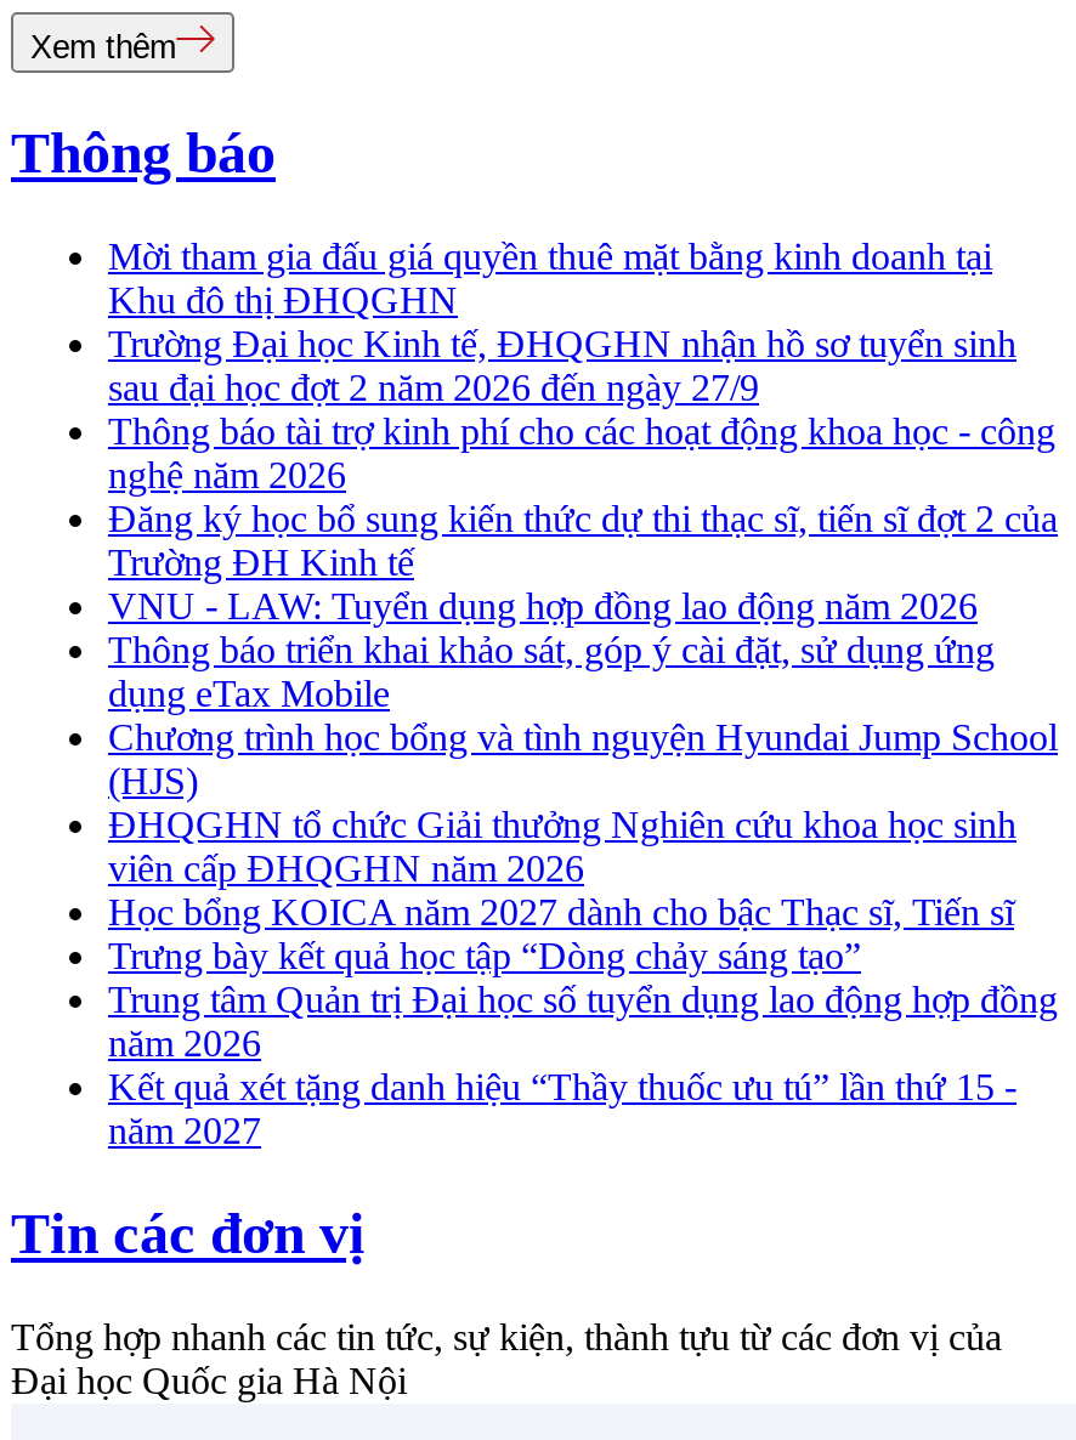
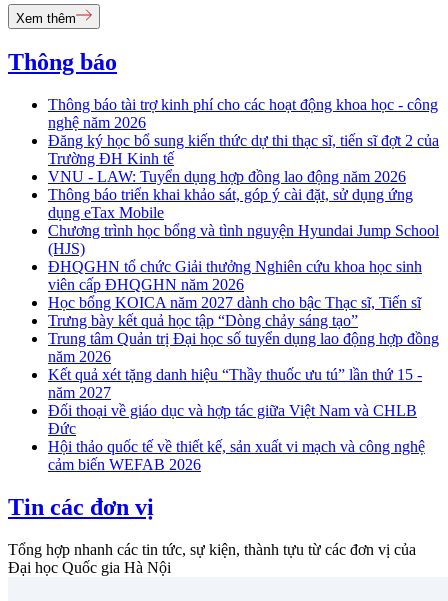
- Mời tham gia đấu giá quyền thuê mặt bằng kinh doanh tại
- Khu đô thị ĐHQGHN
- Trường Đại học Kinh tế, ĐHQGHN nhận hồ sơ tuyển sinh
- sau đại học đợt 2 năm 2026 đến ngày 27/9

moved up: Thông báo tài trợ kinh phí cho các hoạt động khoa học - công | nghệ năm 2026 | Đăng ký học bổ sung kiến thức dự thi thạc sĩ, tiến sĩ đợt 2 của | ... | Kết quả xét tặng danh hiệu “Thầy thuốc ưu tú” lần thứ 15 - | năm 2027

+ Đối thoại về giáo dục và hợp tác giữa Việt Nam và CHLB
+ Đức
+ Hội thảo quốc tế về thiết kế, sản xuất vi mạch và công nghệ
+ cảm biến WEFAB 2026
